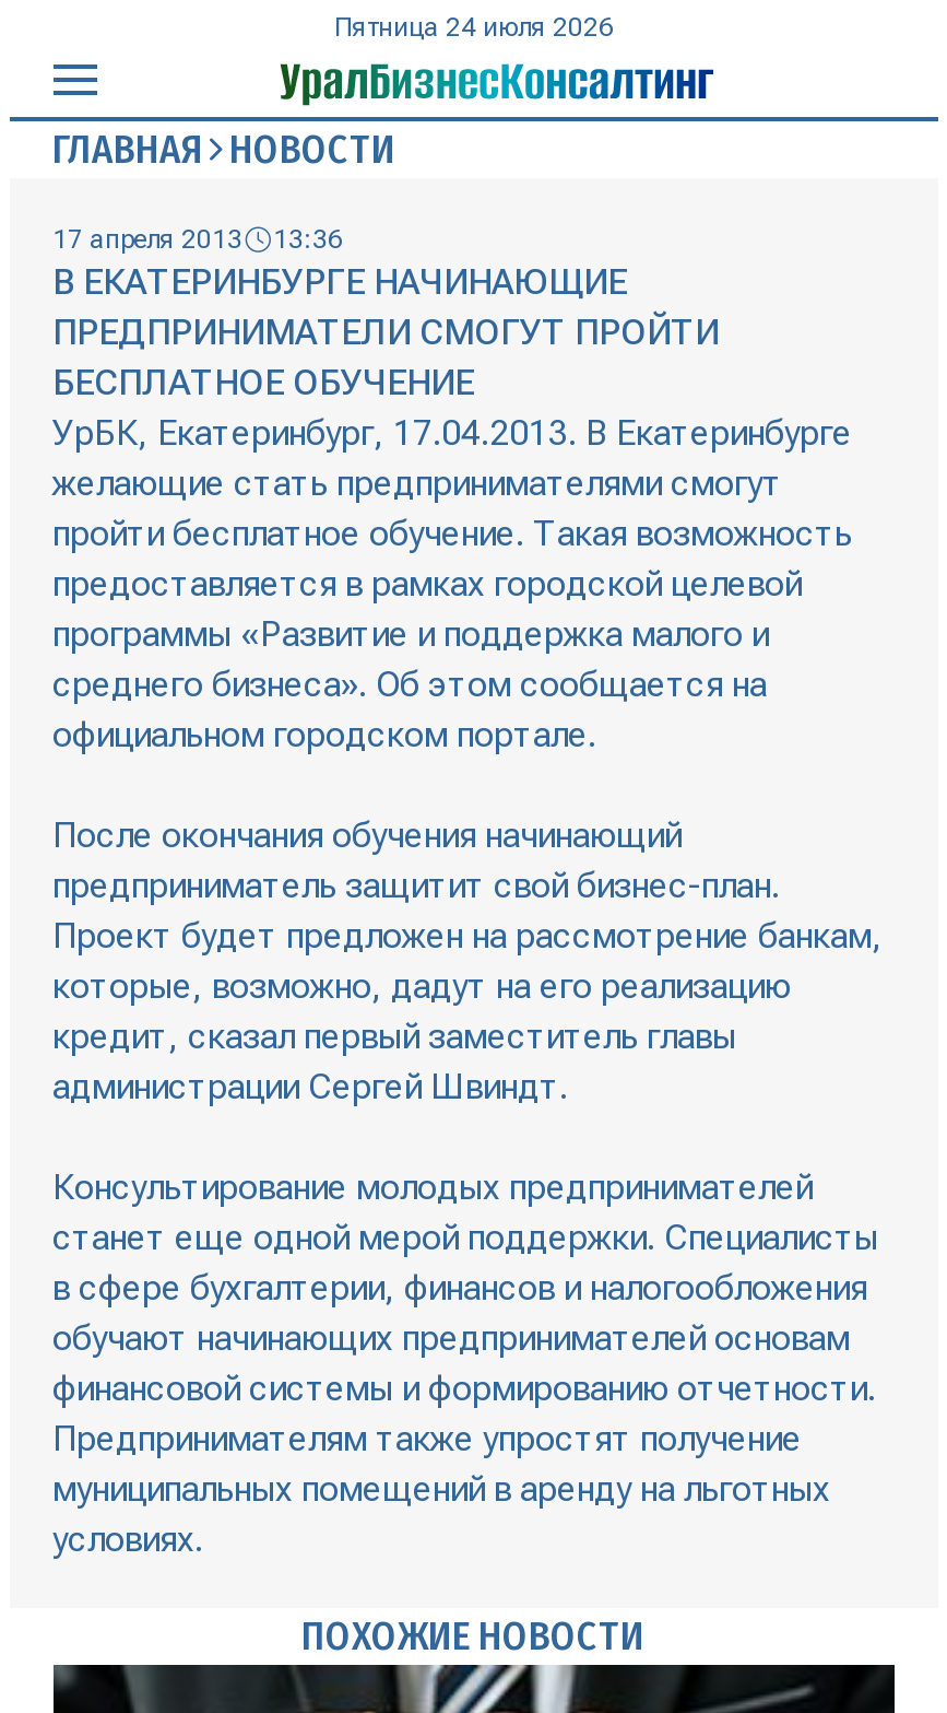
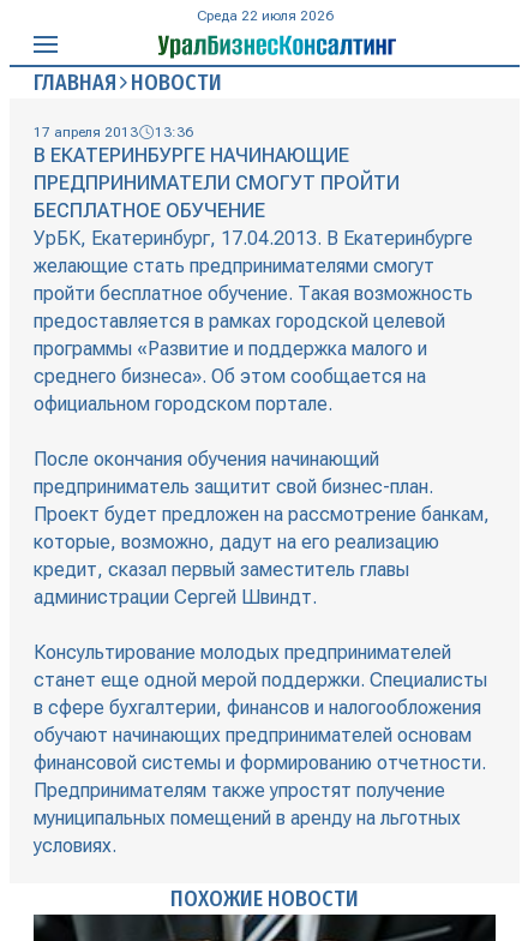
- Пятница 24 июля 2026
+ Среда 22 июля 2026
